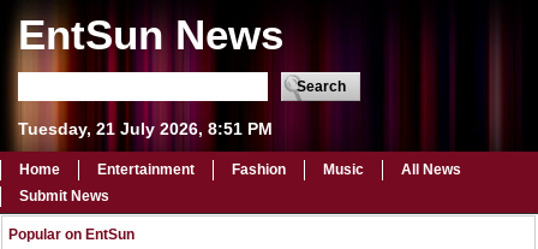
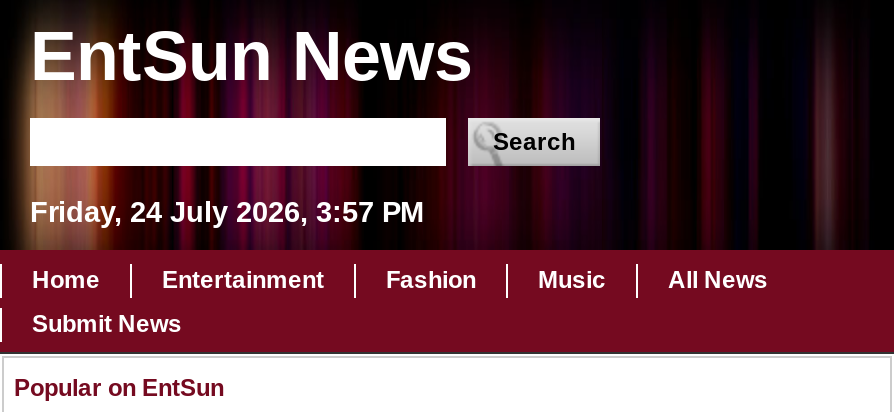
- Tuesday, 21 July 2026, 8:51 PM
+ Friday, 24 July 2026, 3:57 PM
